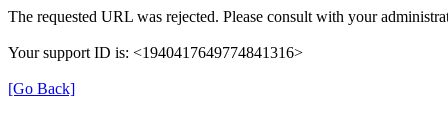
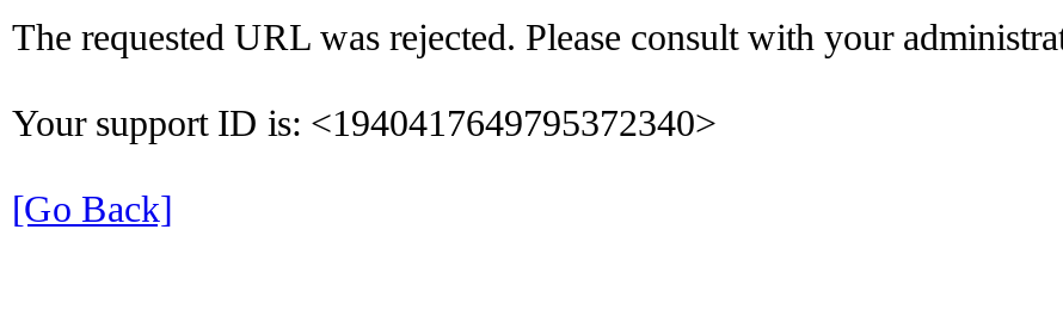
- Your support ID is: <1940417649774841316>
+ Your support ID is: <1940417649795372340>
